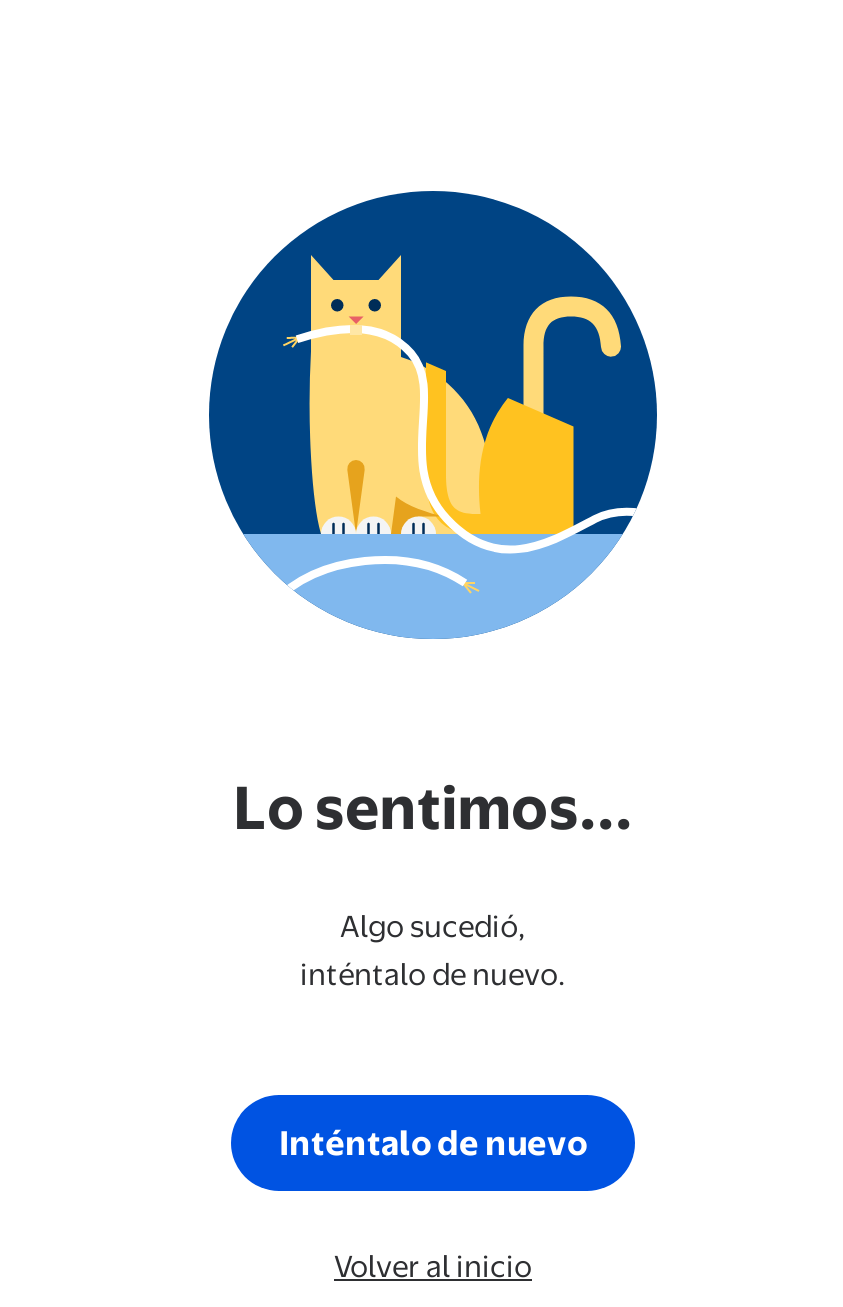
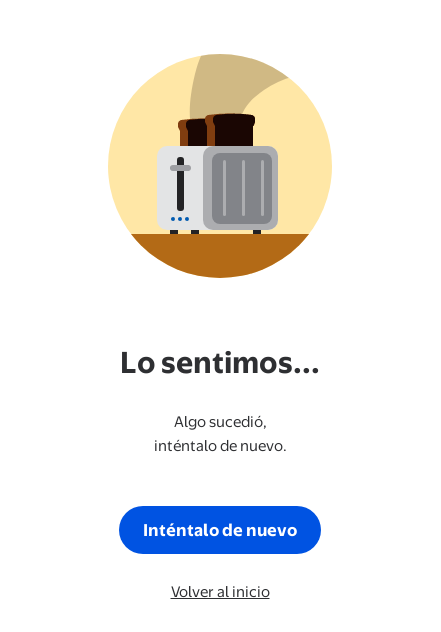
- [image]
+ [image]
